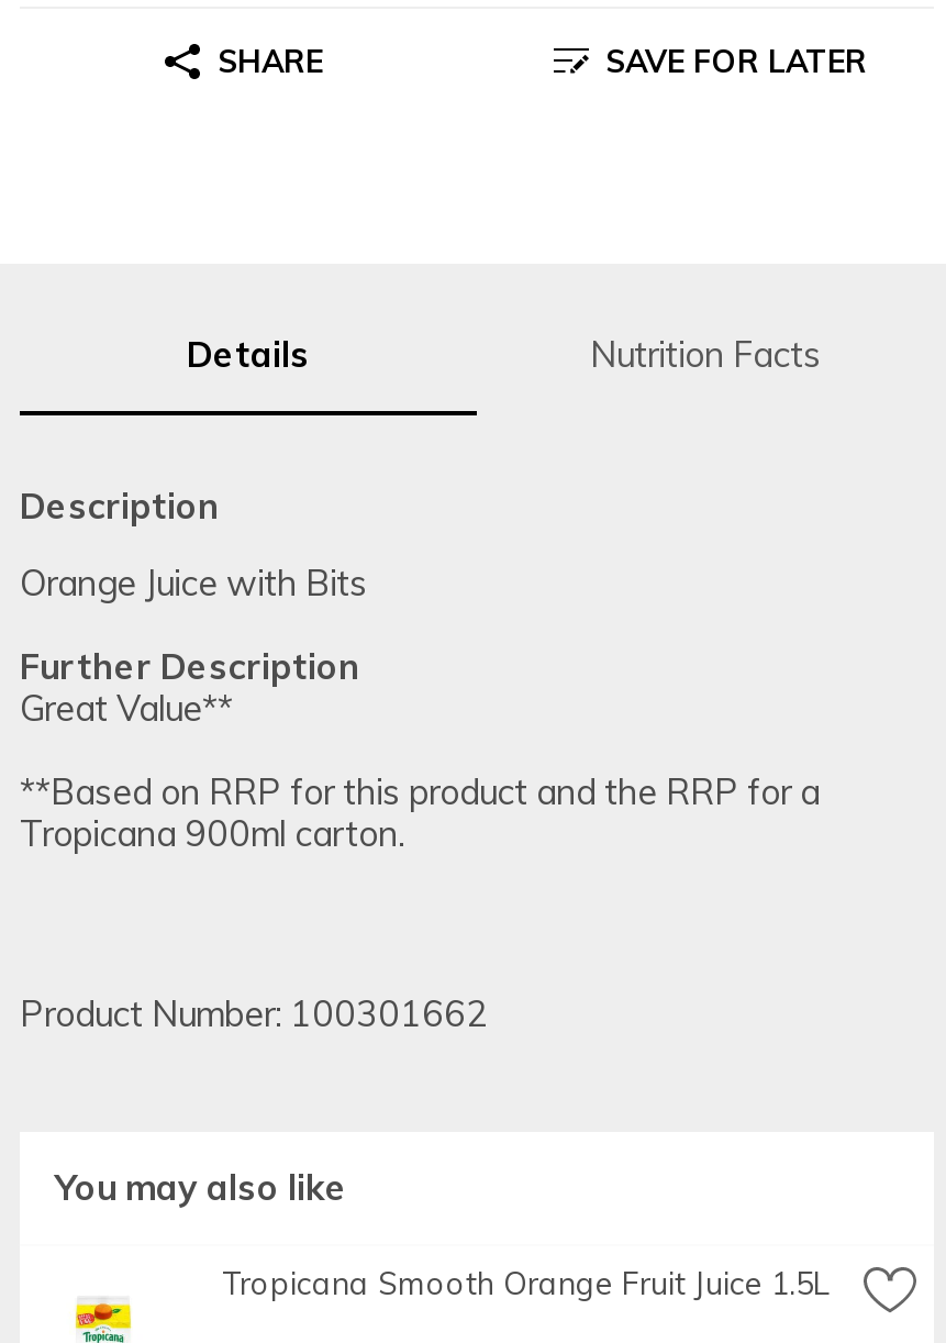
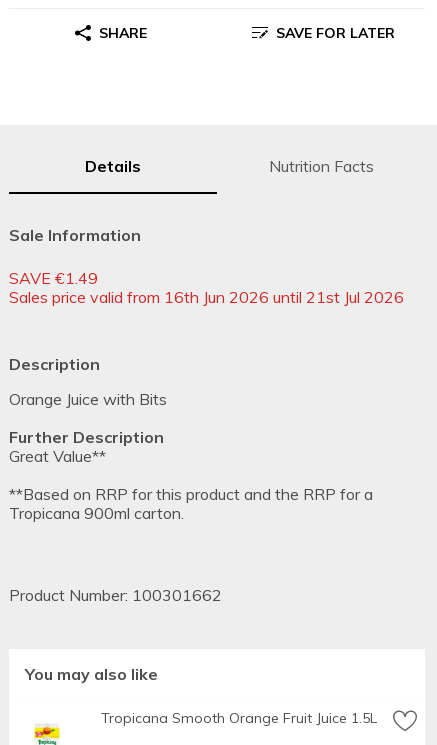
+ Sale Information
+ SAVE €1.49
+ Sales price valid from 16th Jun 2026 until 21st Jul 2026
